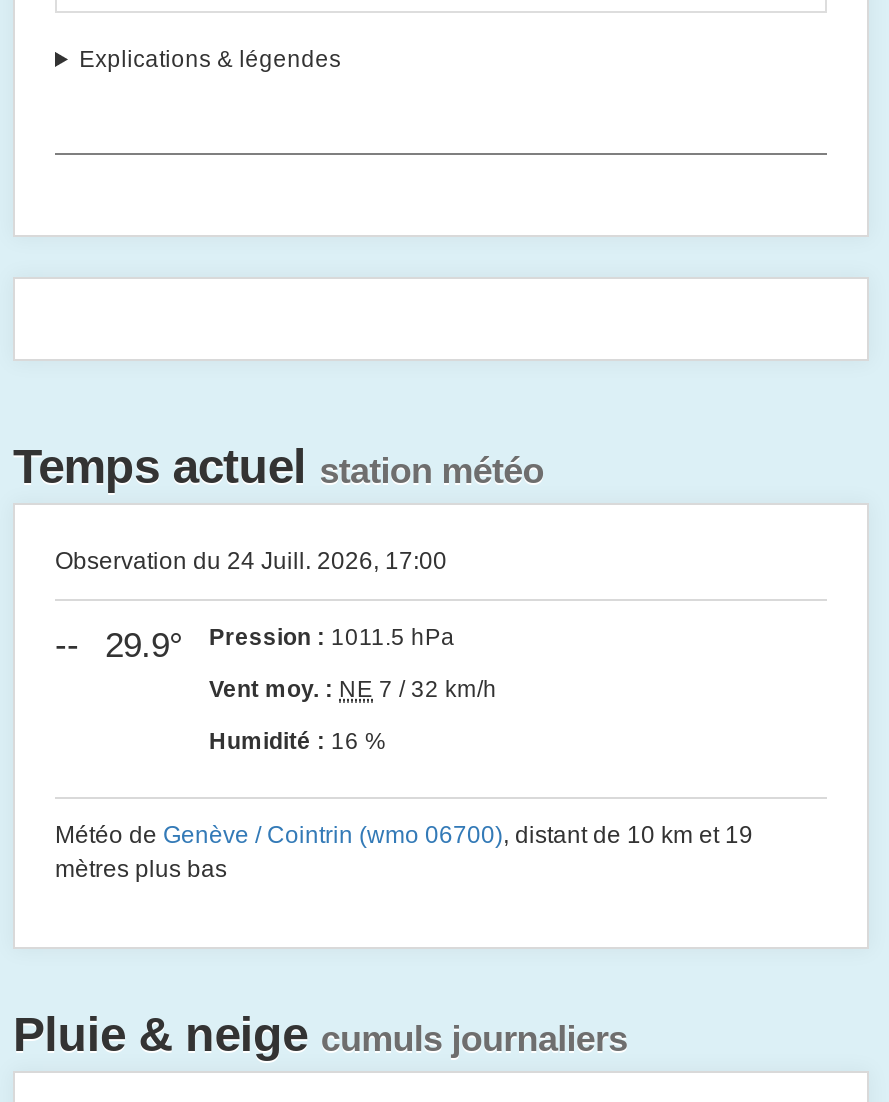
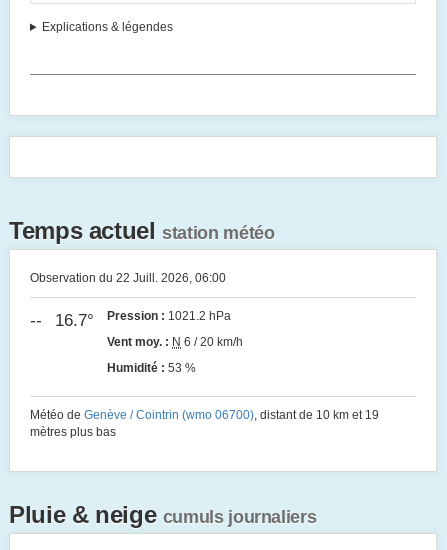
- Observation du 24 Juill. 2026, 17:00
+ Observation du 22 Juill. 2026, 06:00

- 29.9°
+ 16.7°

- Pression : 1011.5 hPa
+ Pression : 1021.2 hPa

- Vent moy. : NE 7 / 32 km/h
+ Vent moy. : N 6 / 20 km/h

- Humidité : 16 %
+ Humidité : 53 %
